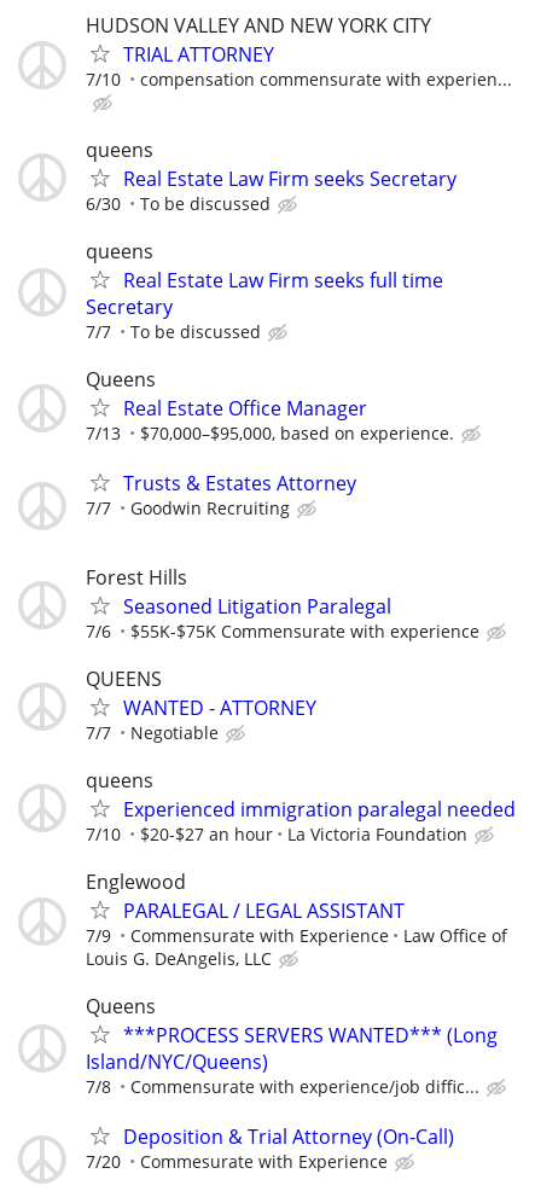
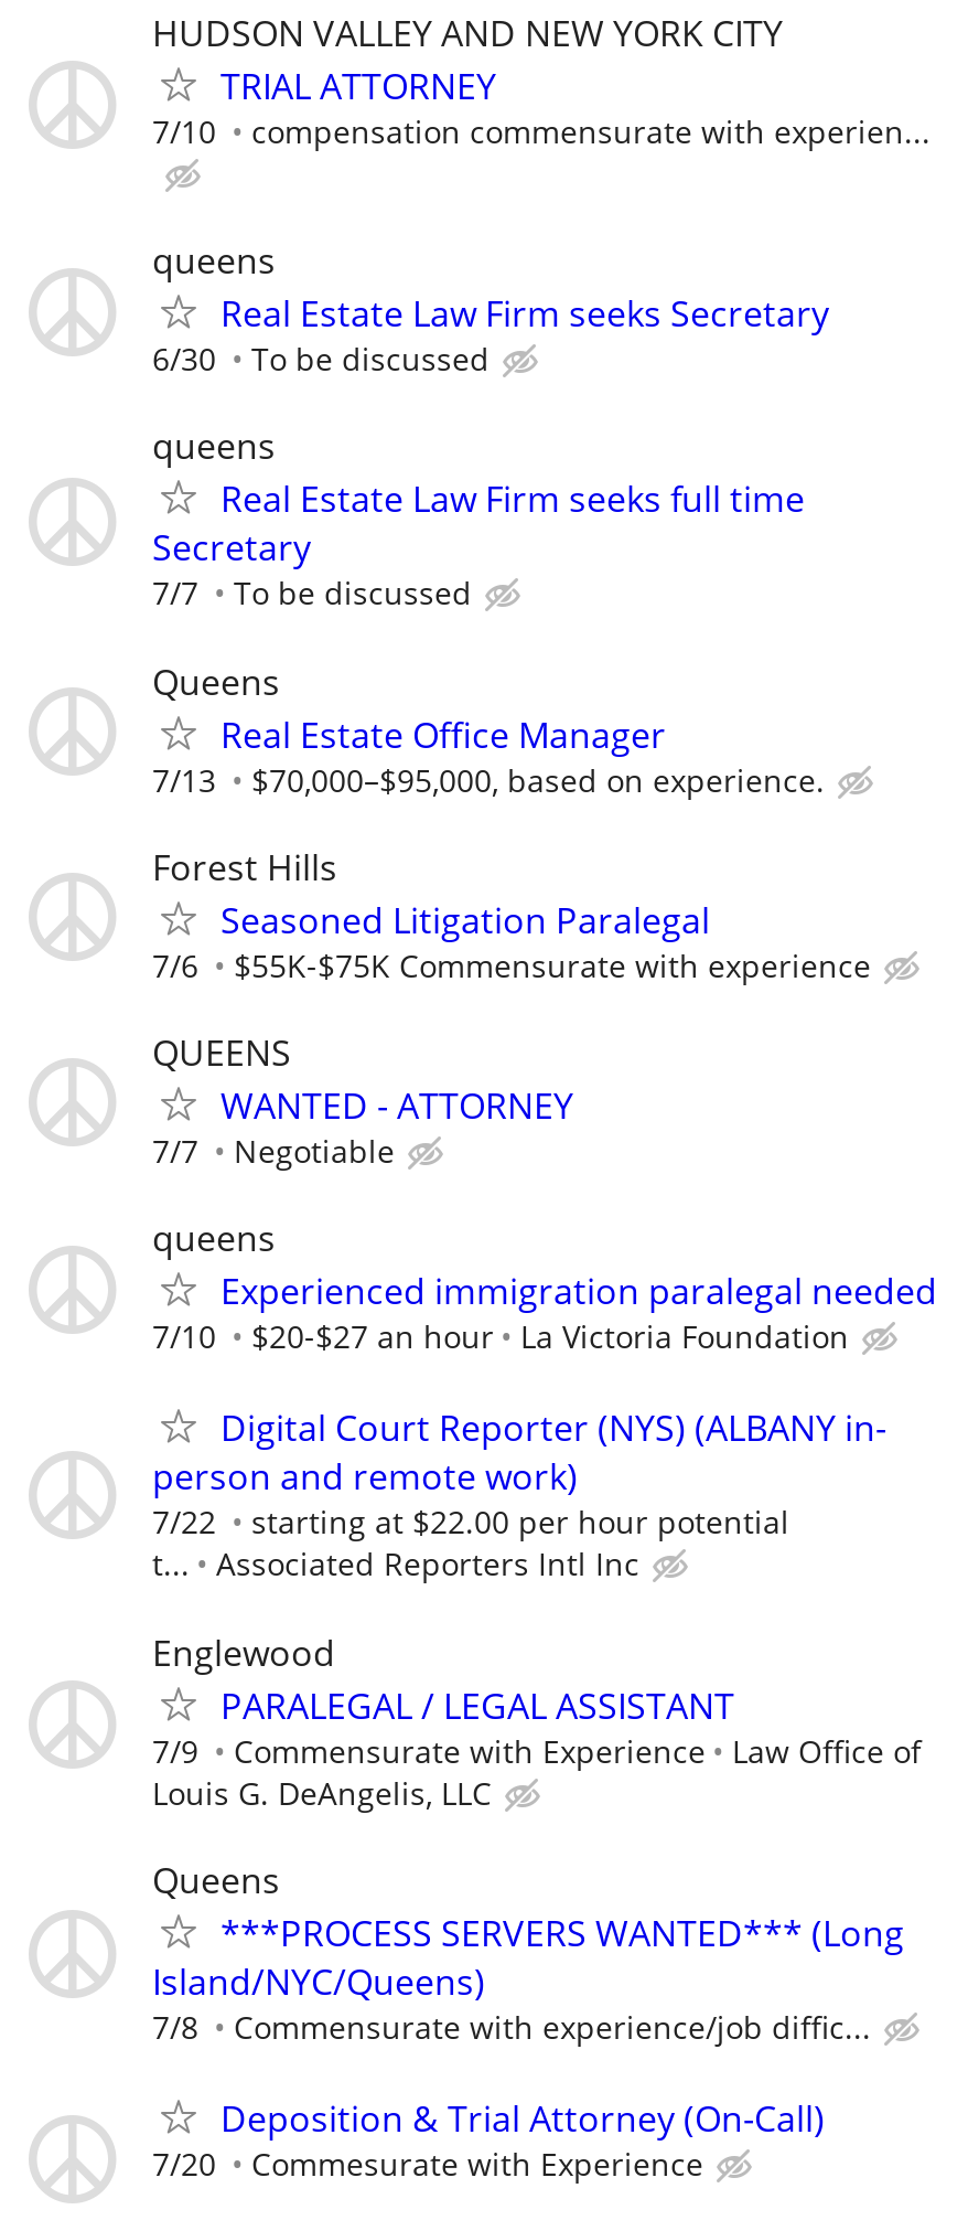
- Trusts & Estates Attorney
- 7/7
- Goodwin Recruiting

moved up: Forest Hills | Seasoned Litigation Paralegal | 7/6 | ... | $20-$27 an hour | La Victoria Foundation

+ Digital Court Reporter (NYS) (ALBANY in-
+ person and remote work)
+ 7/22
+ starting at $22.00 per hour potential
+ t...
+ Associated Reporters Intl Inc
